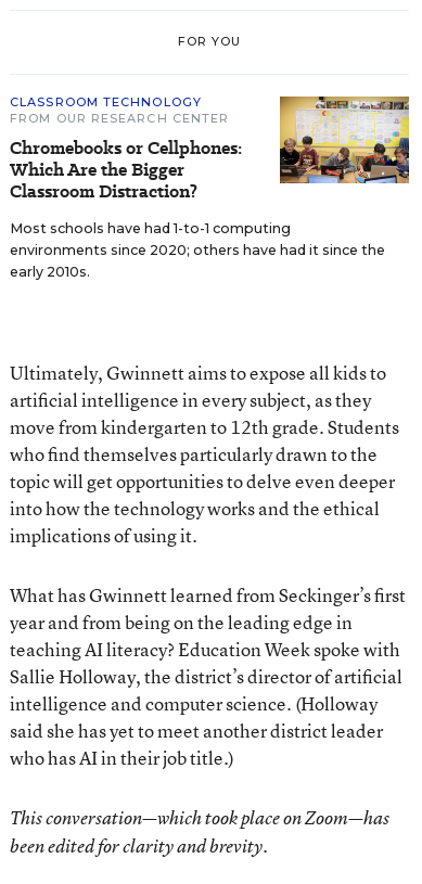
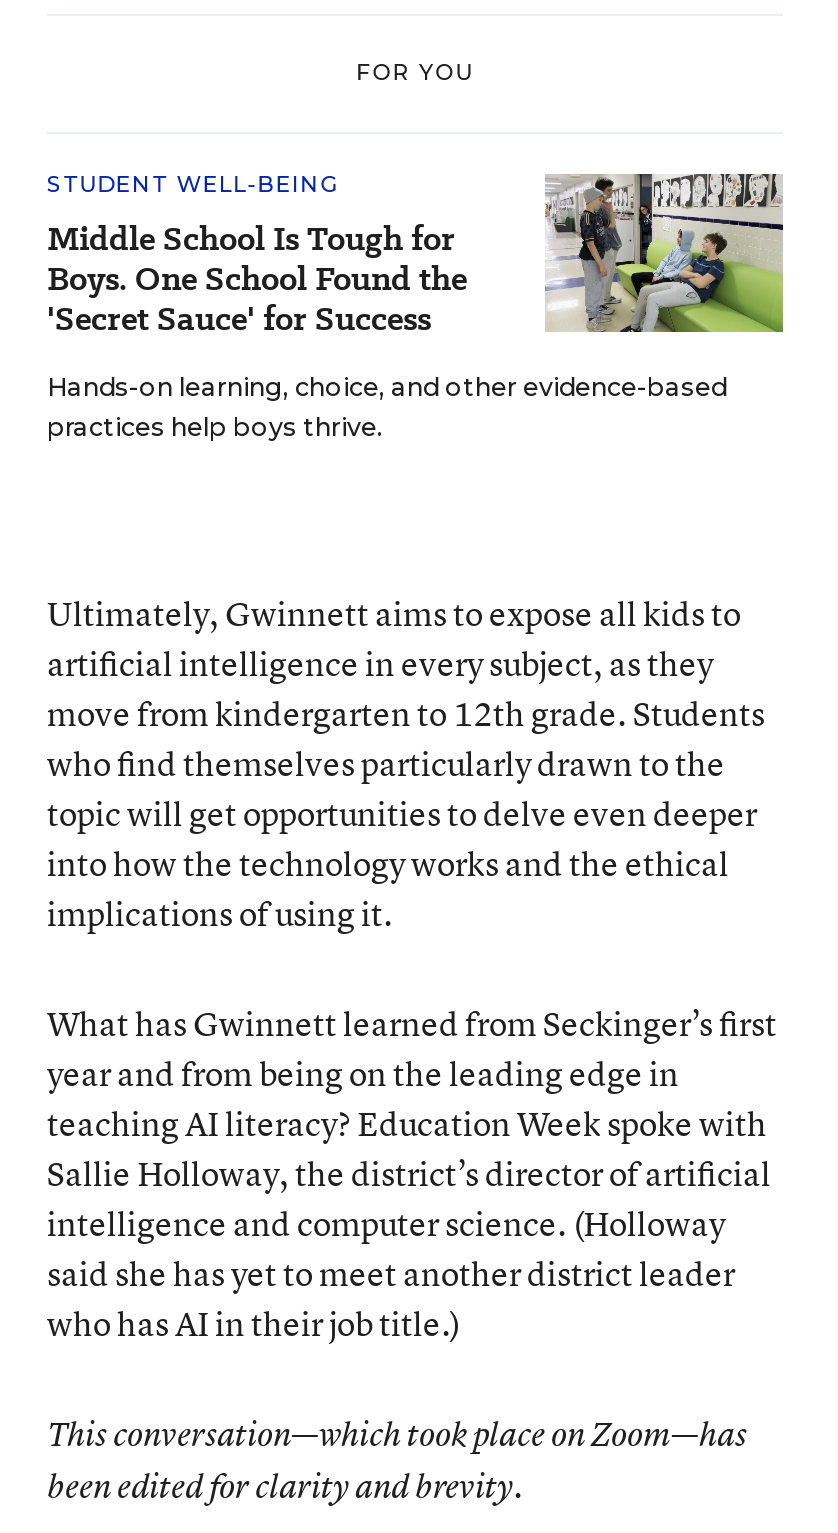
- CLASSROOM TECHNOLOGY
- FROM OUR RESEARCH CENTER
- Chromebooks or Cellphones:
- Which Are the Bigger
- Classroom Distraction?
+ STUDENT WELL-BEING
+ Middle School Is Tough for
+ Boys. One School Found the
+ 'Secret Sauce' for Success

- [image]
- Most schools have had 1-to-1 computing
- environments since 2020; others have had it since the
- early 2010s.
+ [image]
+ Hands-on learning, choice, and other evidence-based
+ practices help boys thrive.
